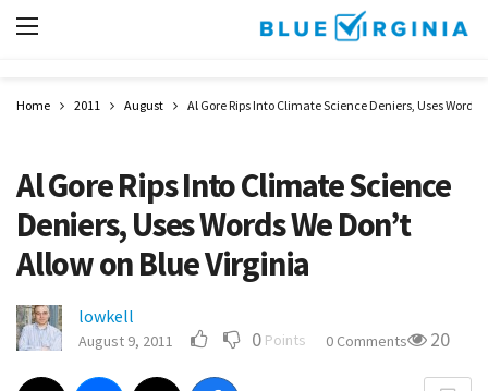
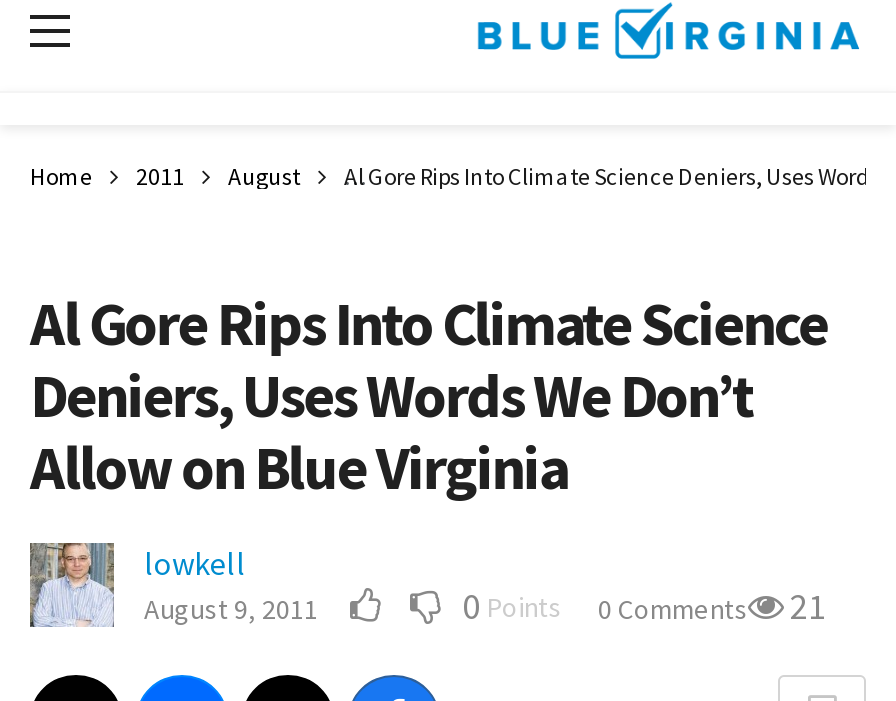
- 0 Points 0 Comments 20
+ 0 Points 0 Comments 21
